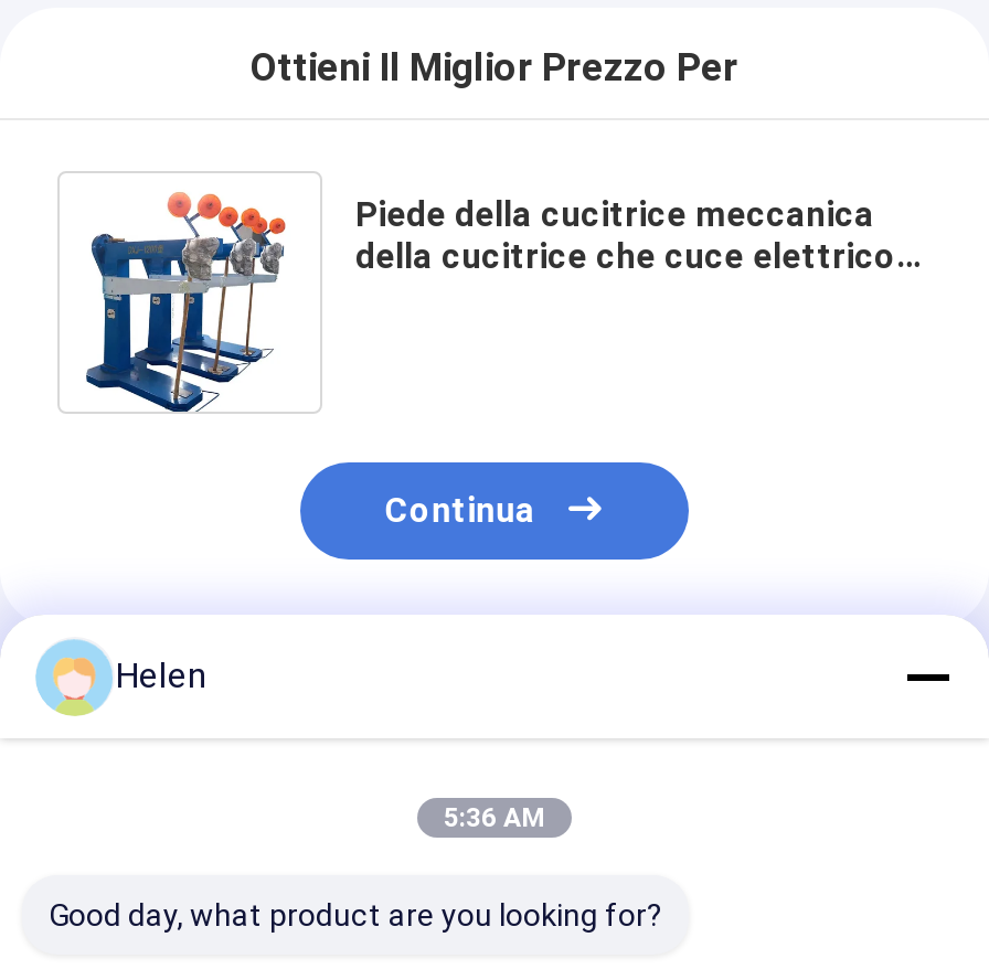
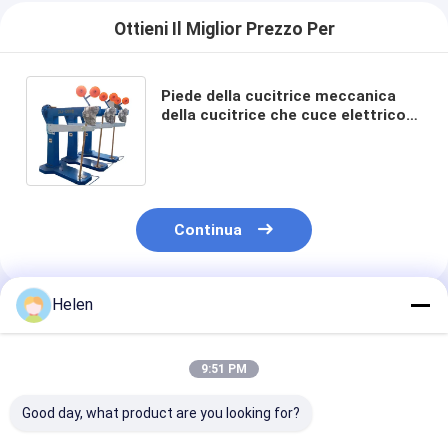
- 5:36 AM
+ 9:51 PM
